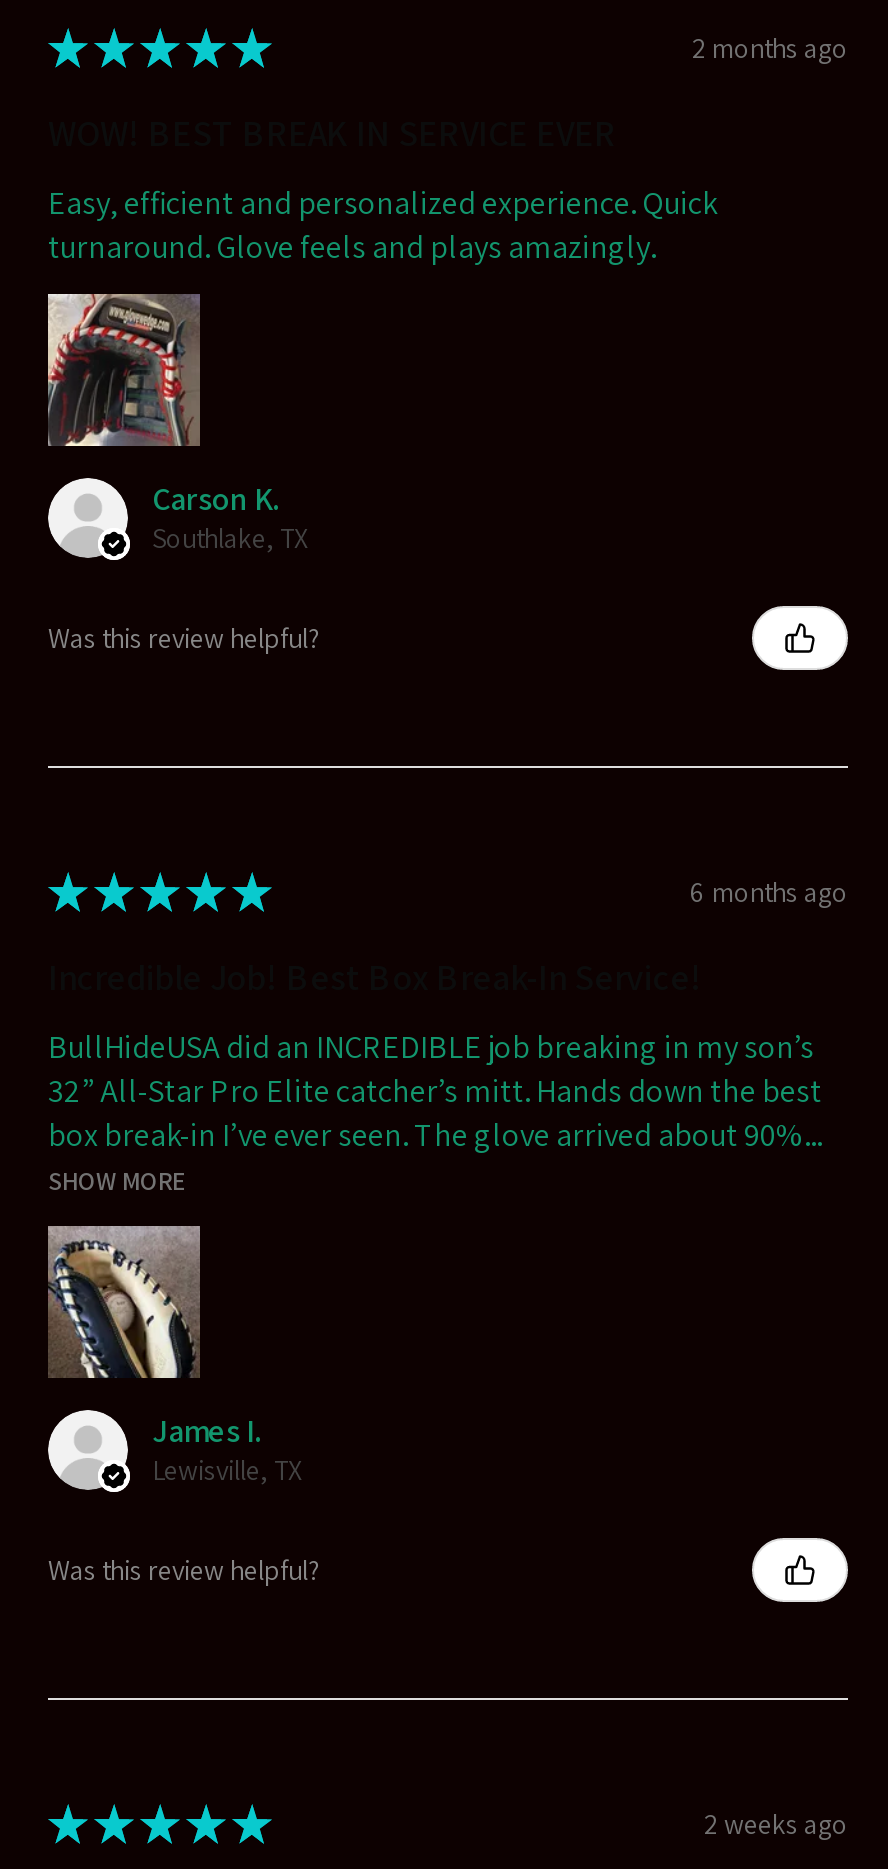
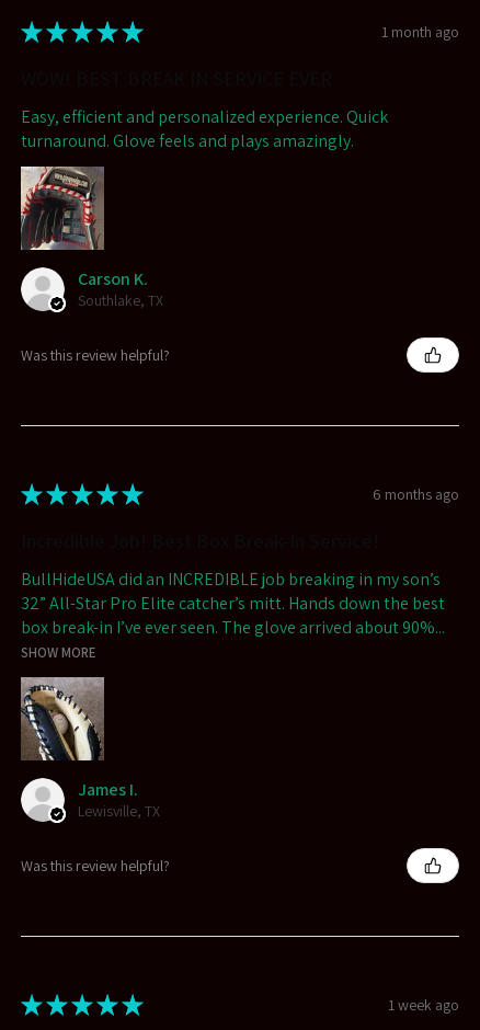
- 2 months ago
+ 1 month ago

- 2 weeks ago
+ 1 week ago
